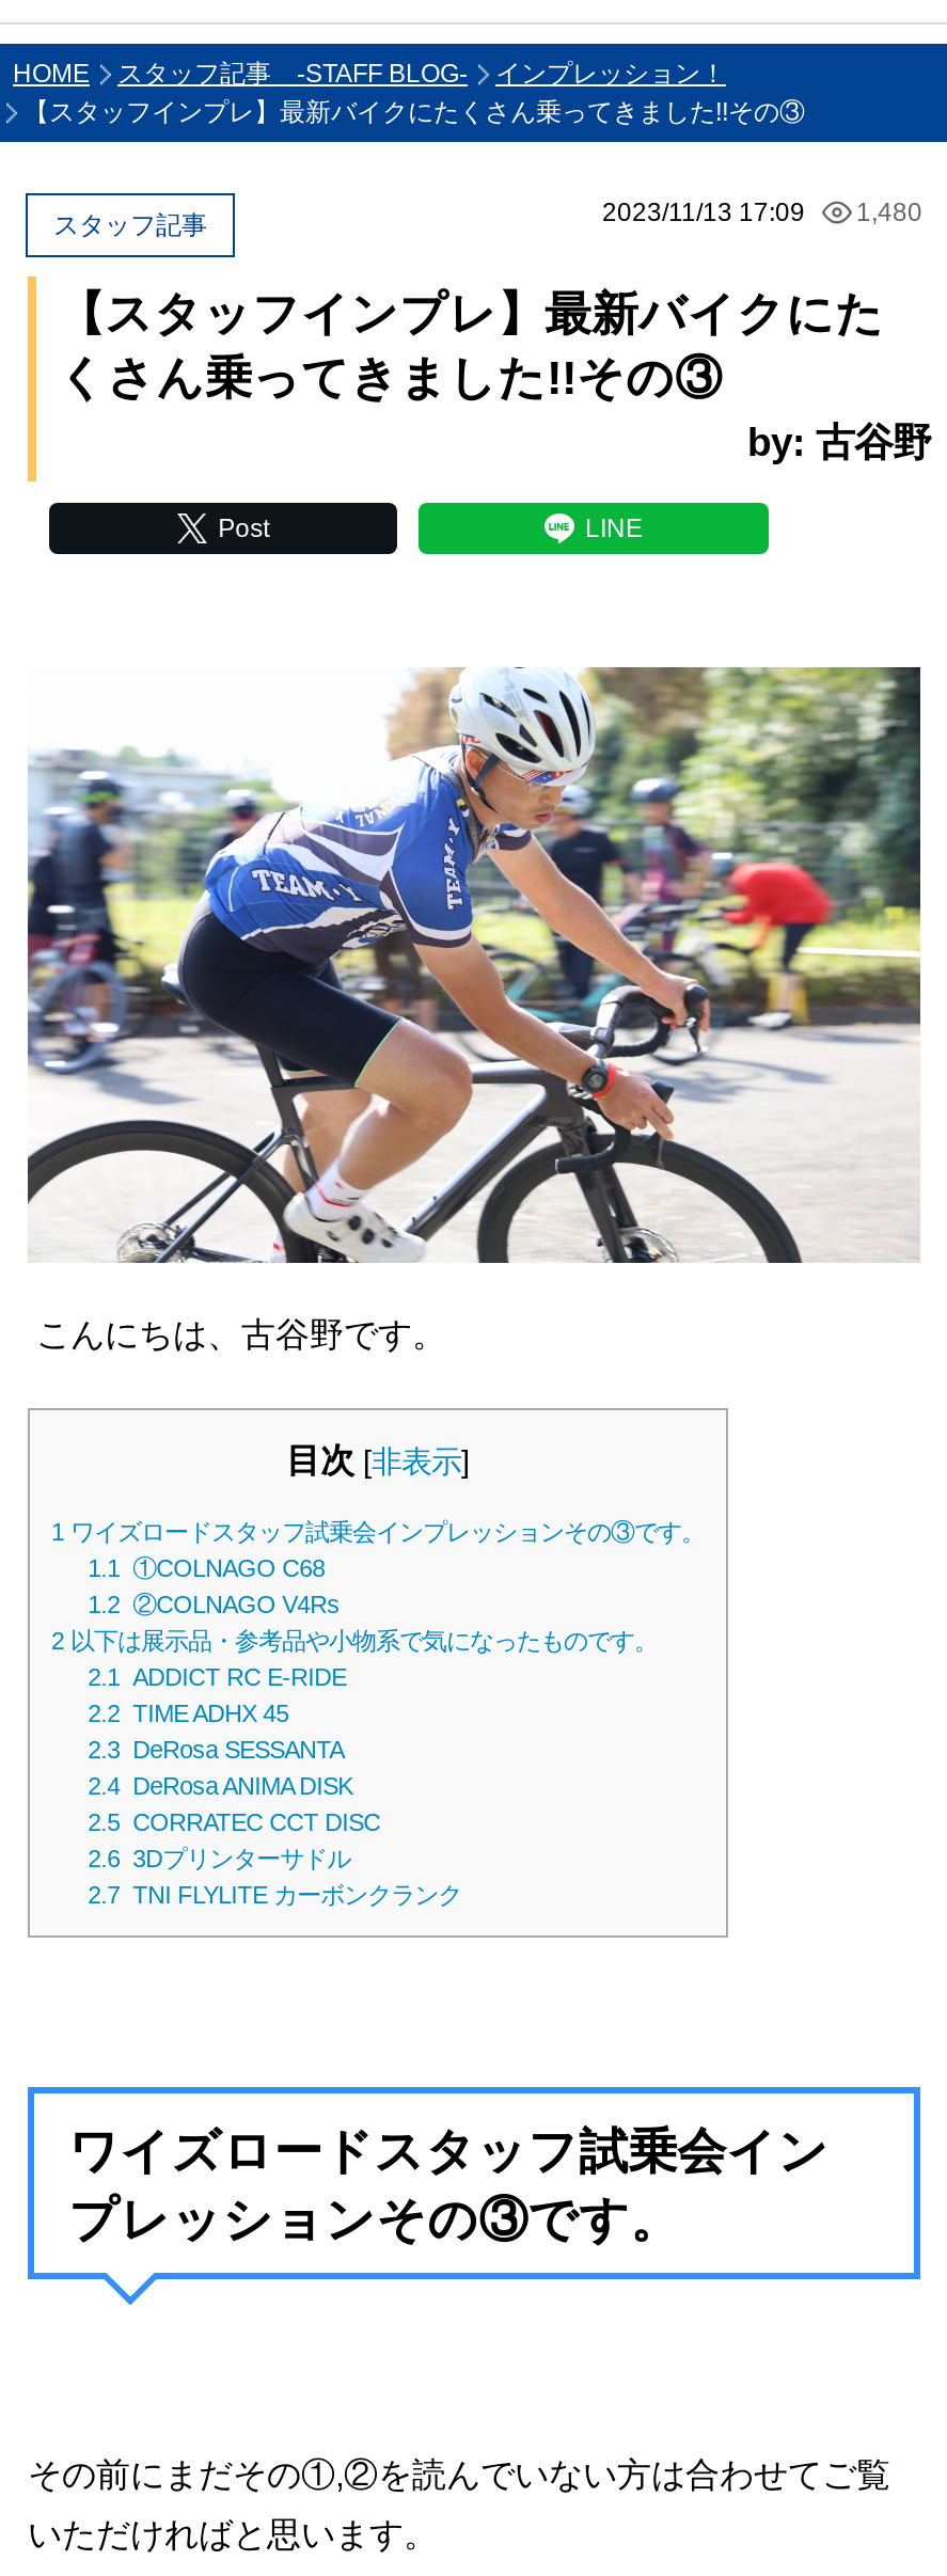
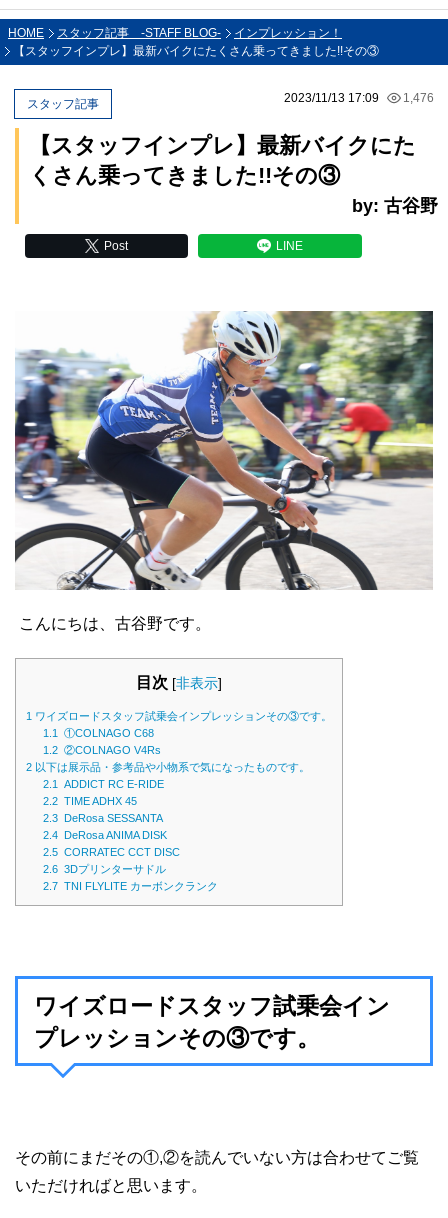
- 2023/11/13 17:09 1,480
+ 2023/11/13 17:09 1,476
